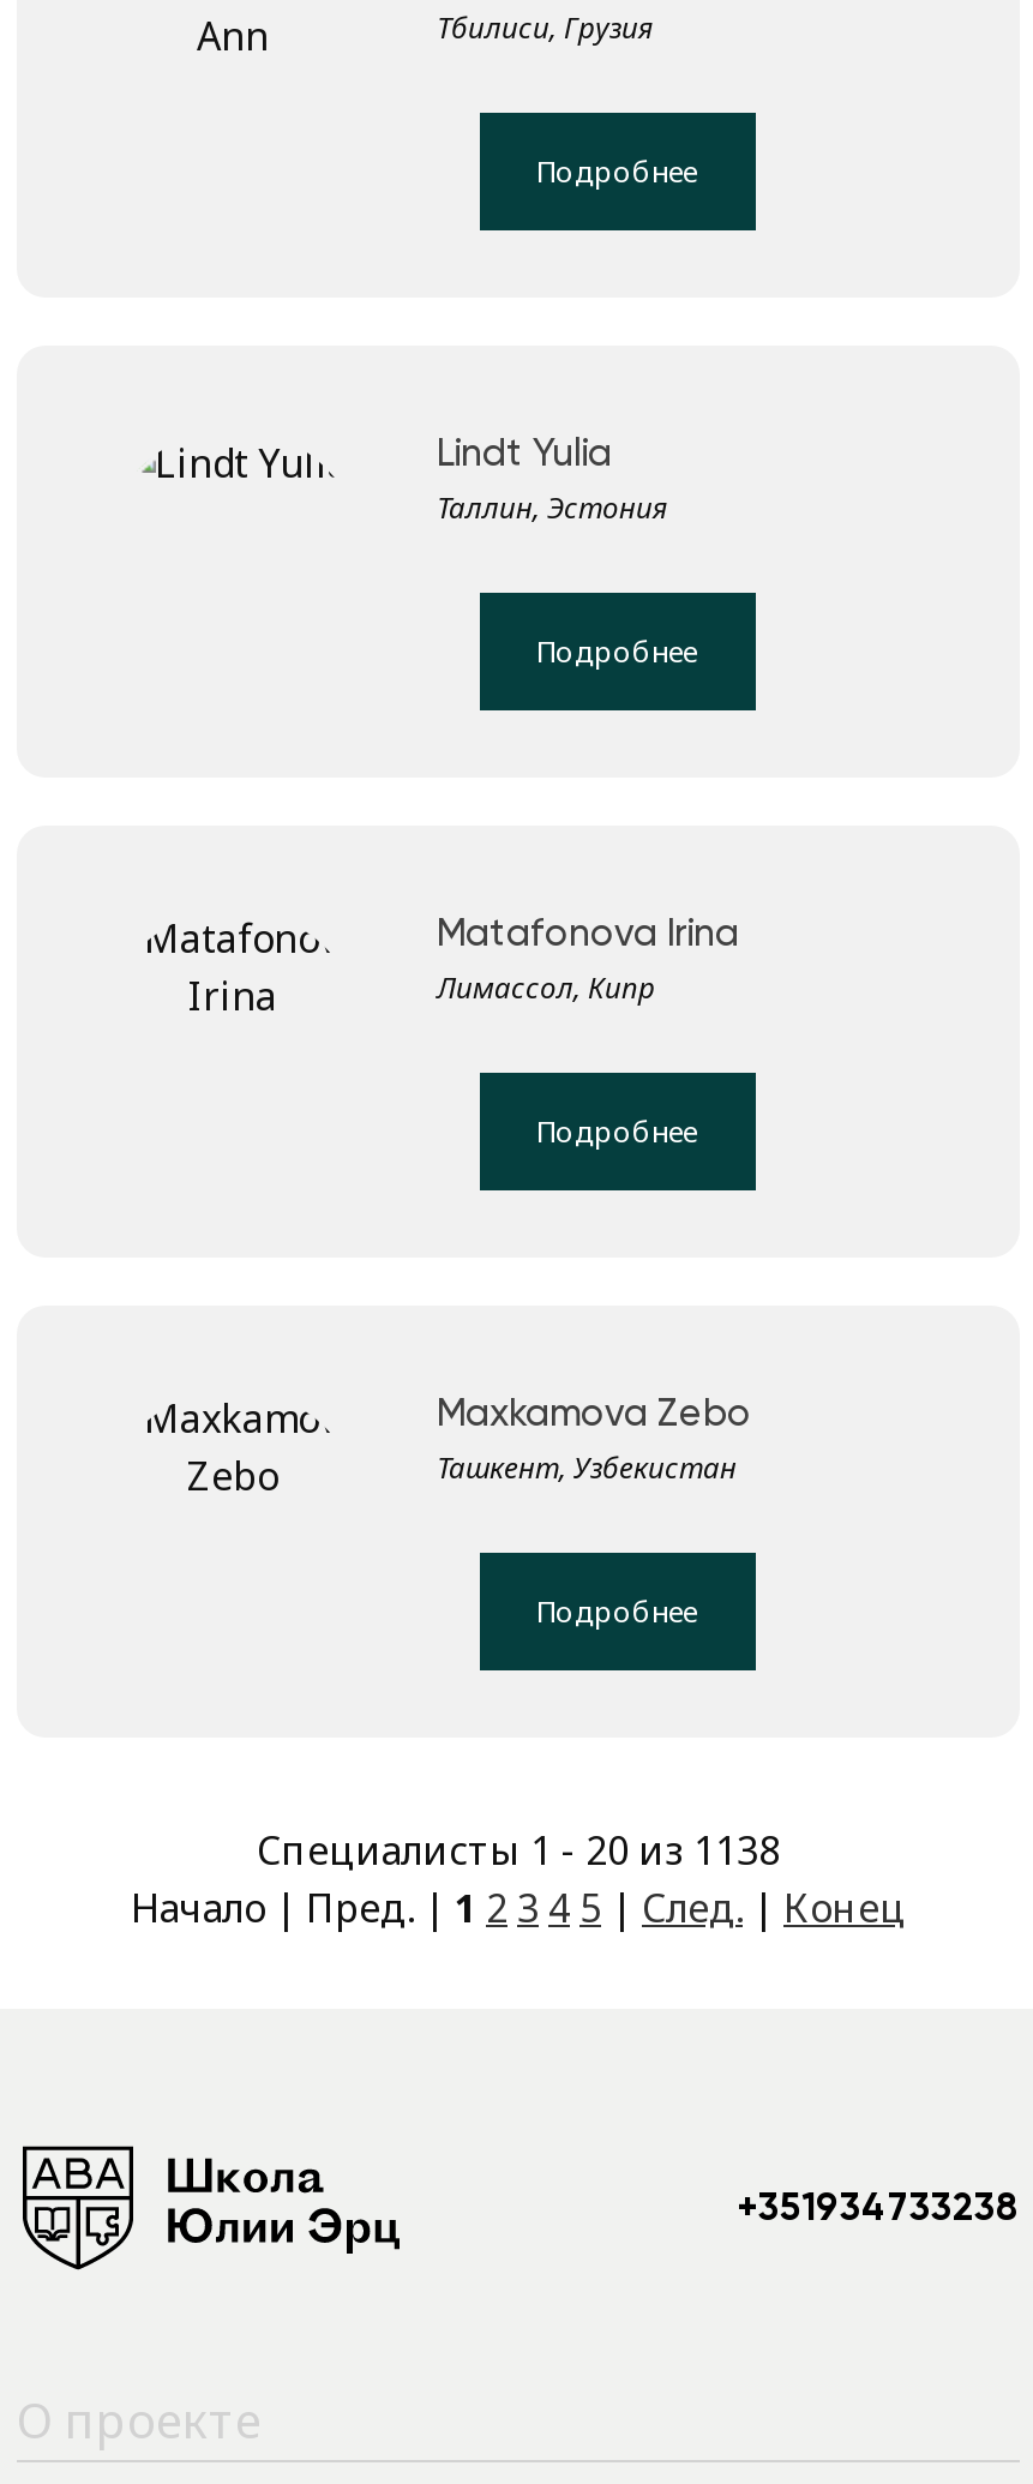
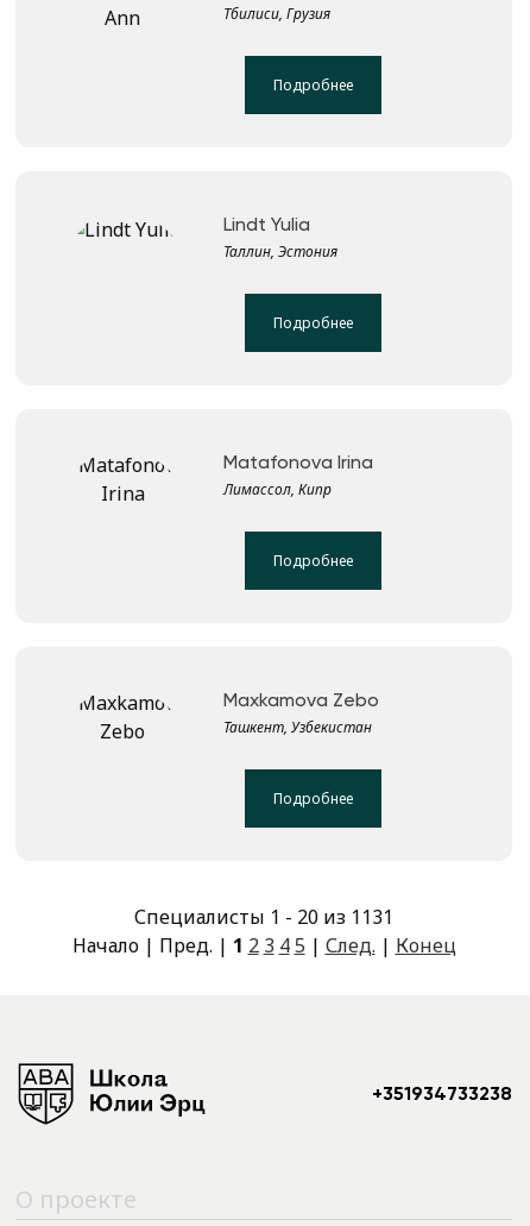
- Специалисты 1 - 20 из 1138
+ Специалисты 1 - 20 из 1131
